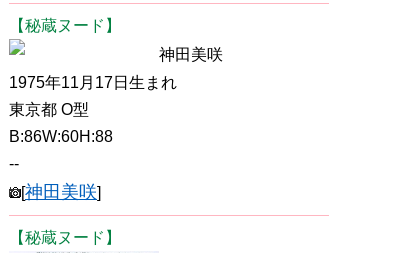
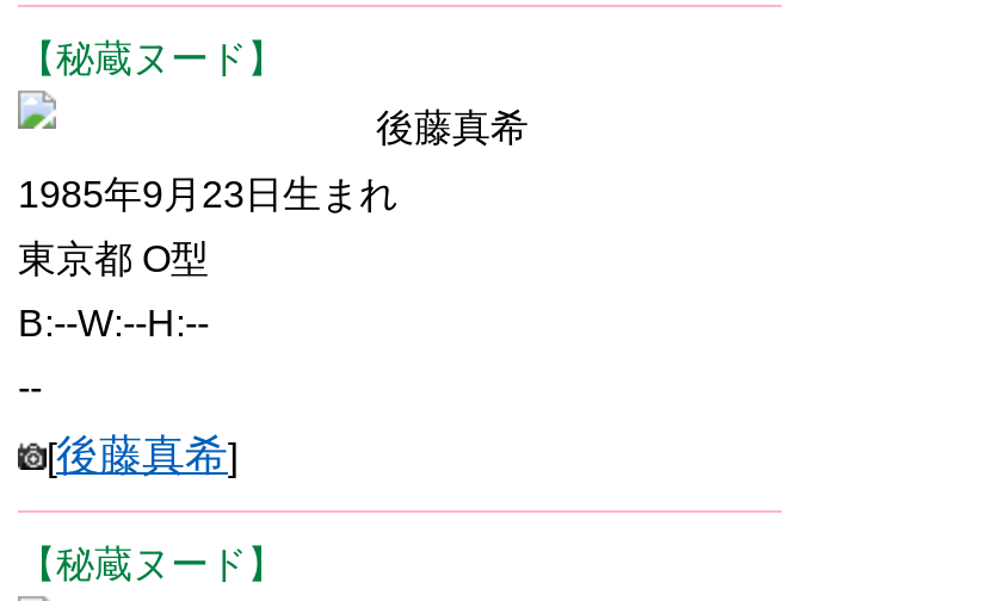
- 神田美咲
+ 後藤真希

- 1975年11月17日生まれ
+ 1985年9月23日生まれ

- B:86W:60H:88
+ B:--W:--H:--

- [神田美咲]
+ [後藤真希]
